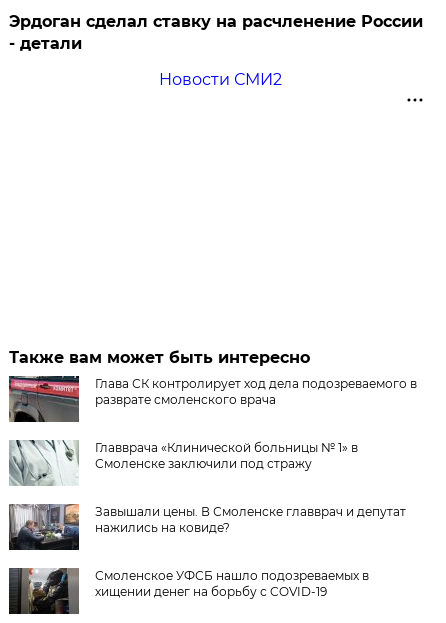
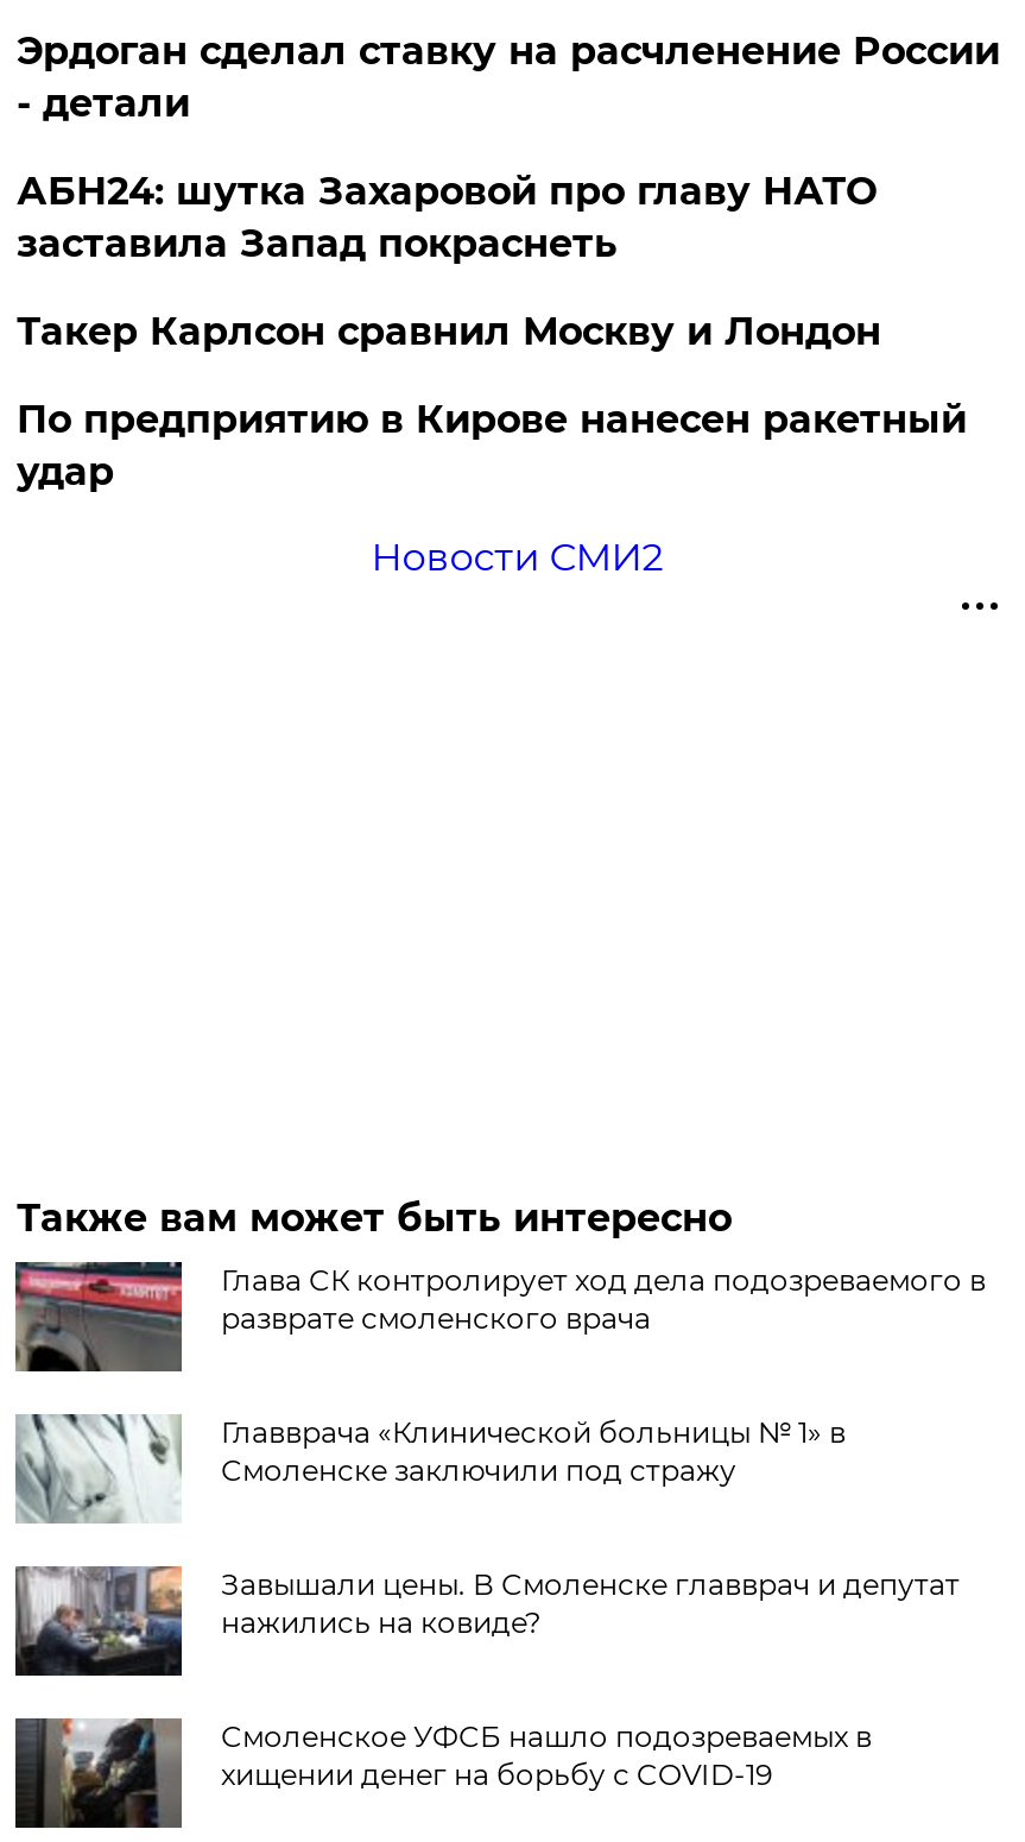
+ АБН24: шутка Захаровой про главу НАТО
+ заставила Запад покраснеть
+ Такер Карлсон сравнил Москву и Лондон
+ По предприятию в Кирове нанесен ракетный
+ удар
